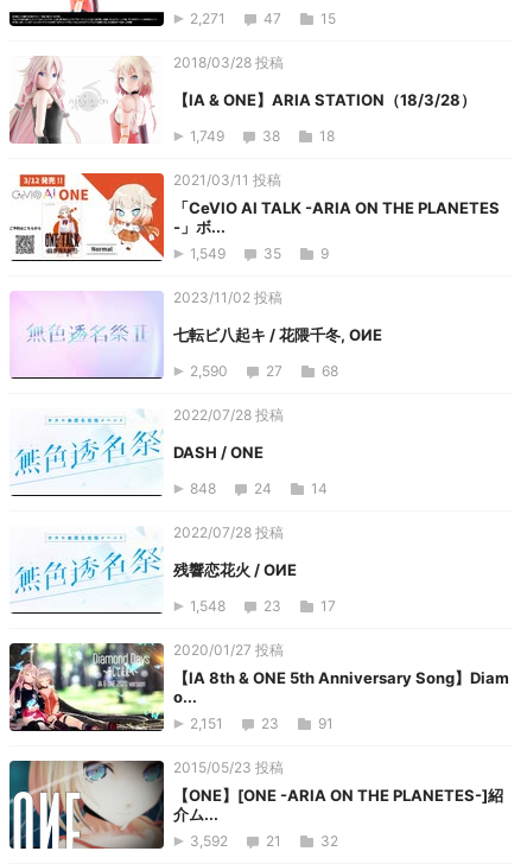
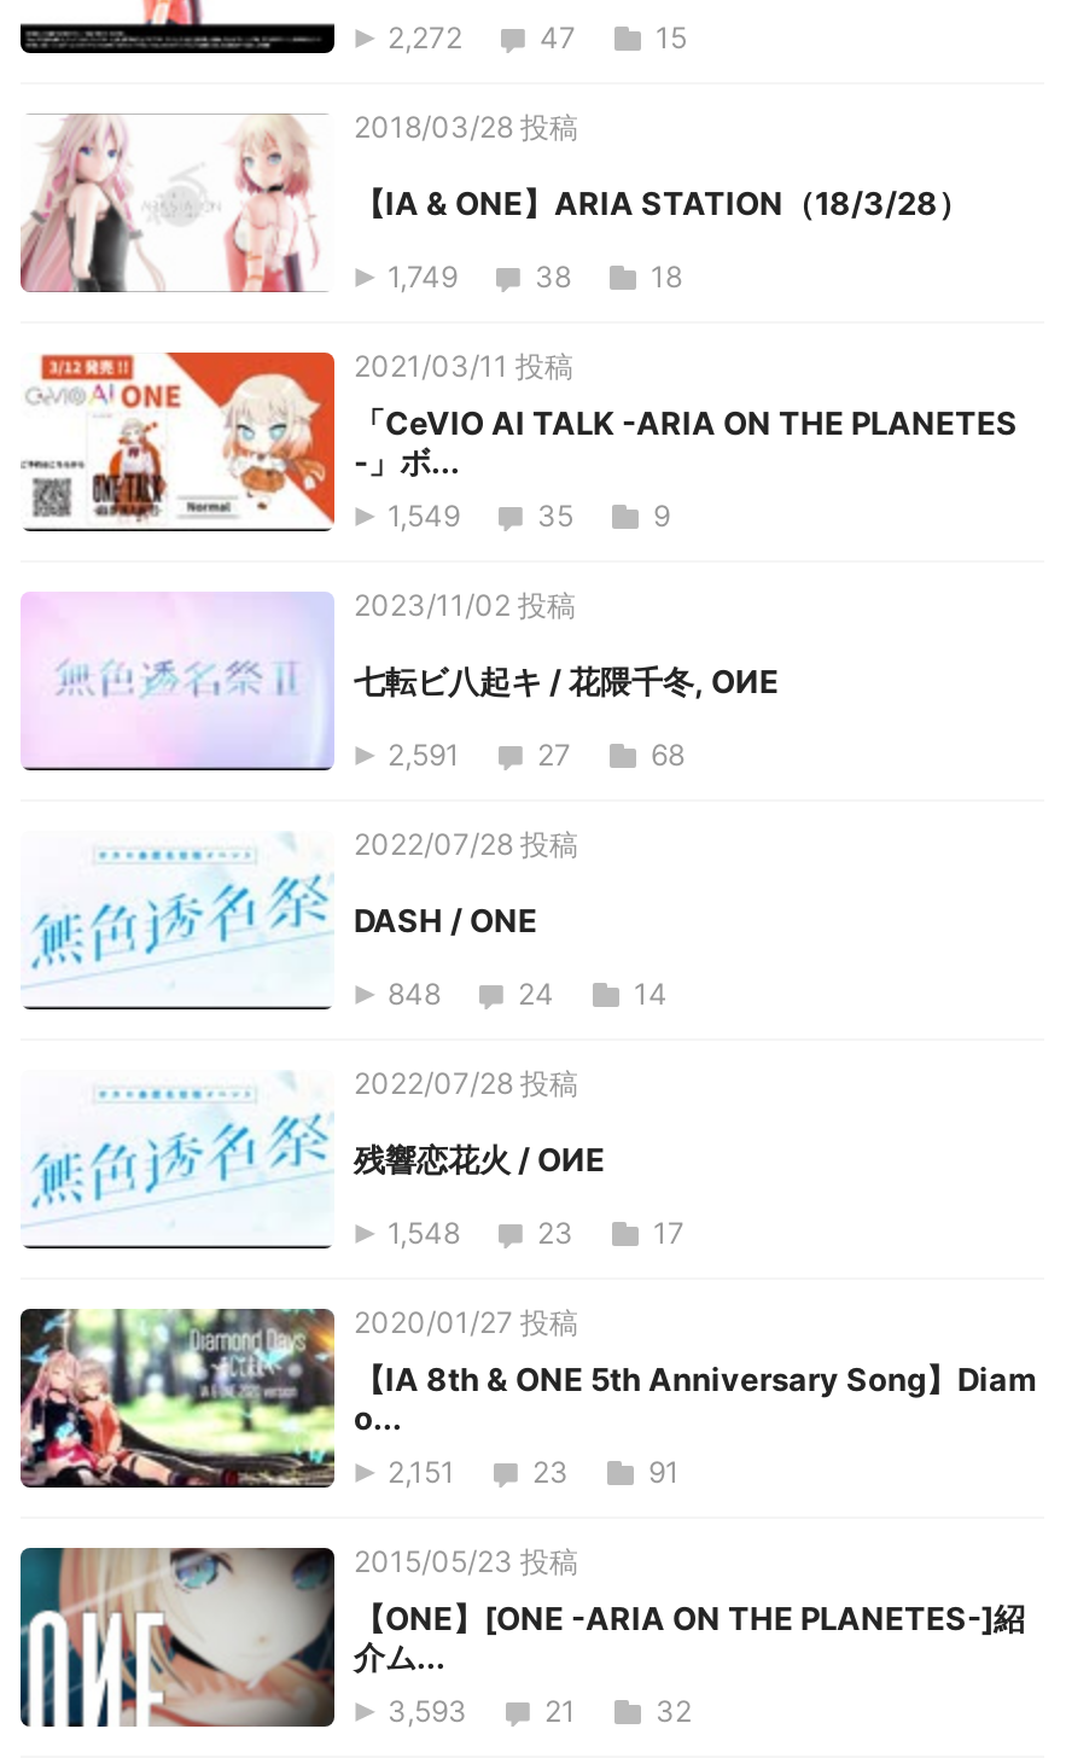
- 2,271
+ 2,272

- 2,590
+ 2,591

- 3,592
+ 3,593
